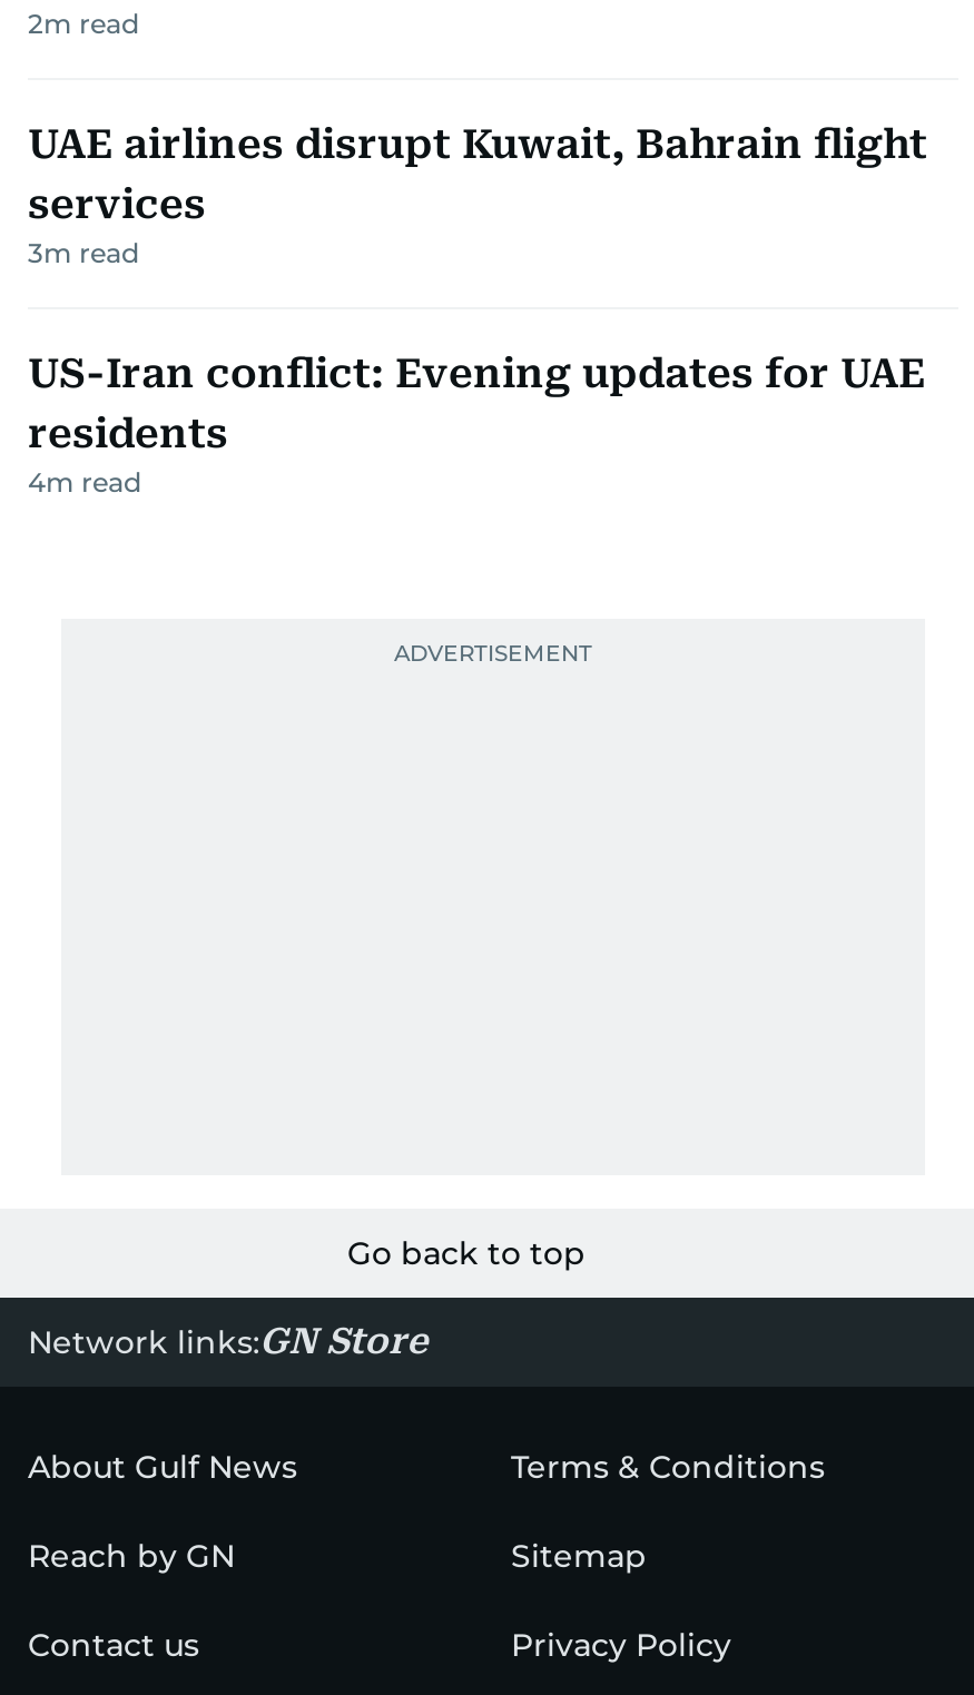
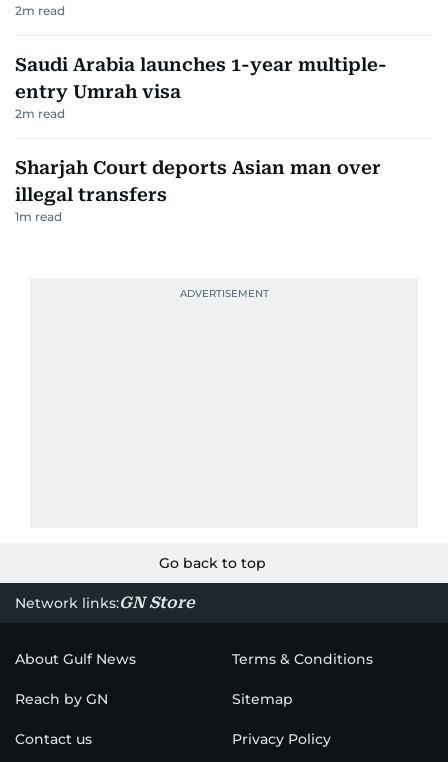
- UAE airlines disrupt Kuwait, Bahrain flight
- services
- 3m read
+ Saudi Arabia launches 1-year multiple-
+ entry Umrah visa
+ 2m read

- US-Iran conflict: Evening updates for UAE
- residents
- 4m read
+ Sharjah Court deports Asian man over
+ illegal transfers
+ 1m read
